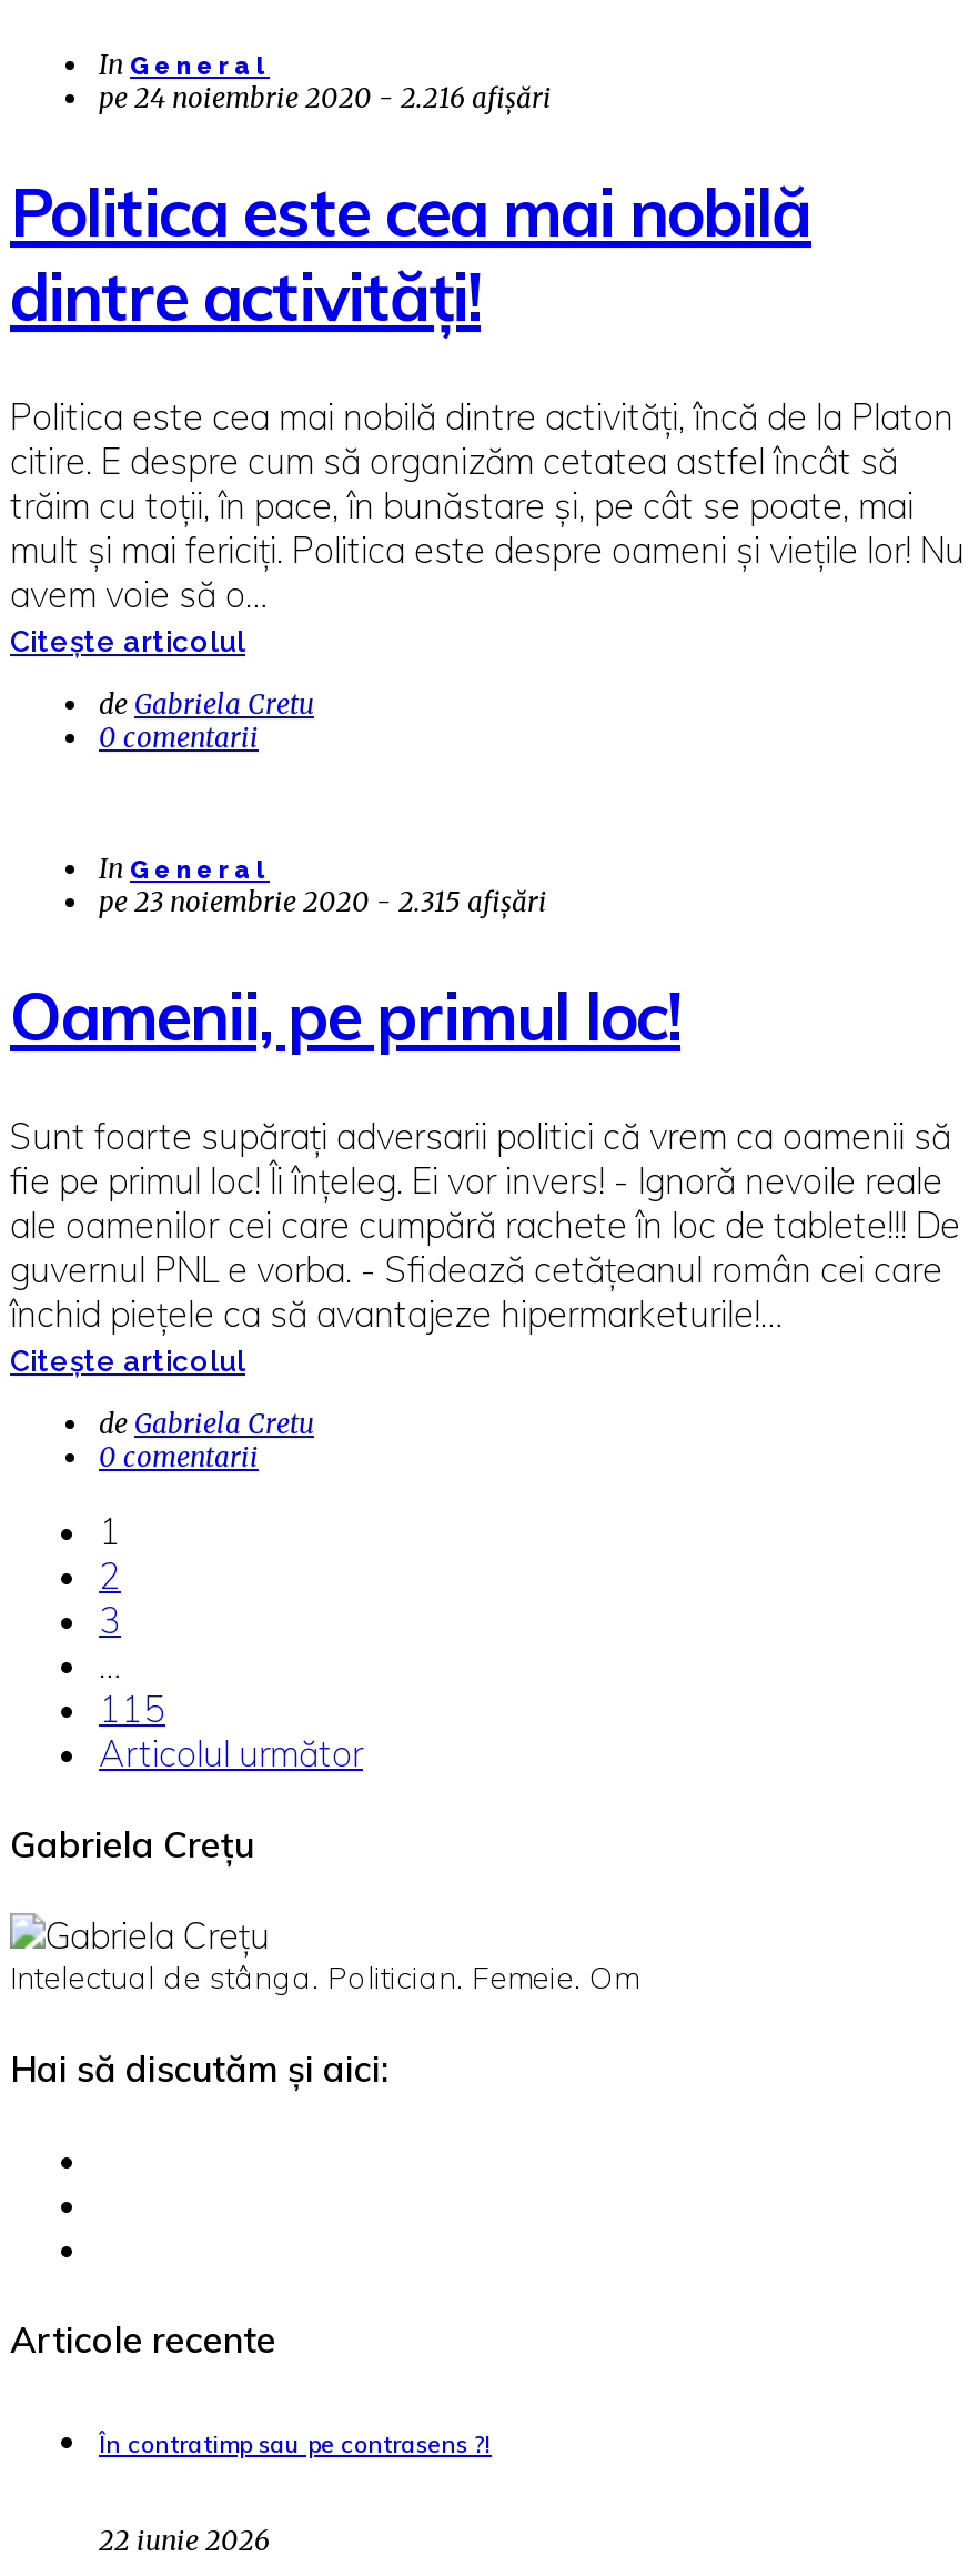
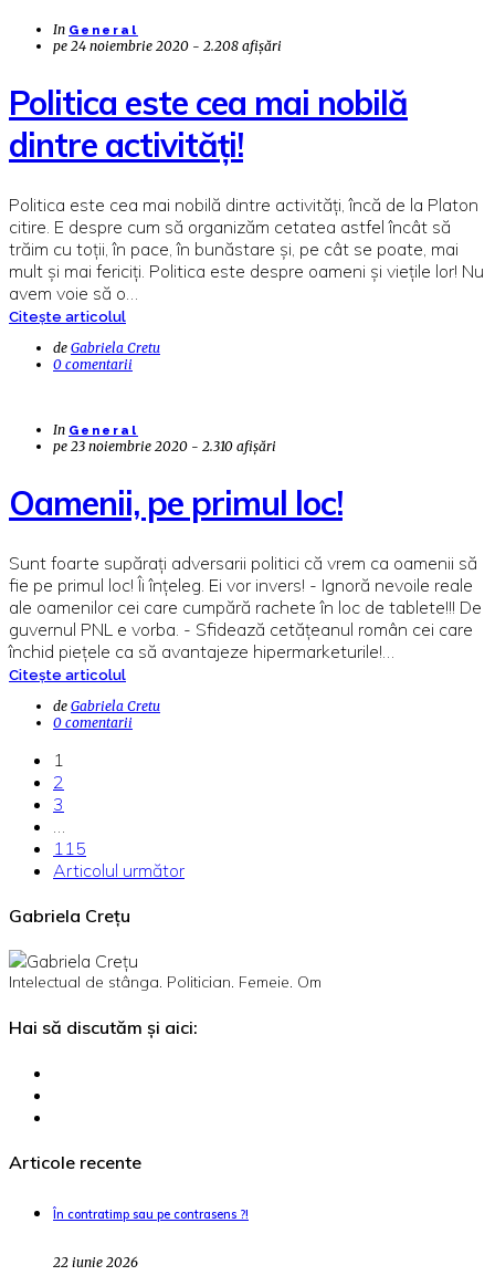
- pe 24 noiembrie 2020 - 2.216 afișări
+ pe 24 noiembrie 2020 - 2.208 afișări

- pe 23 noiembrie 2020 - 2.315 afișări
+ pe 23 noiembrie 2020 - 2.310 afișări
